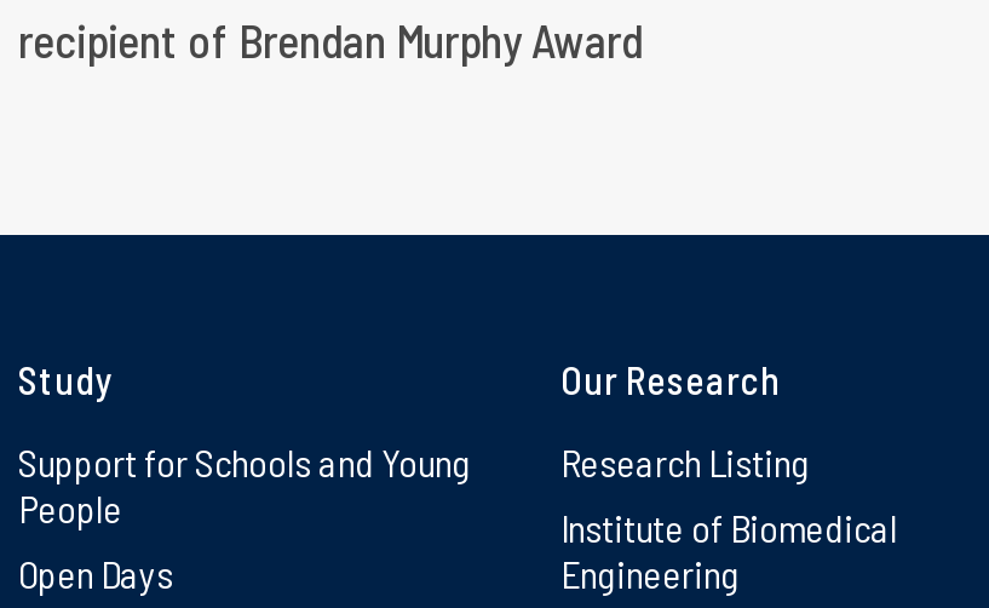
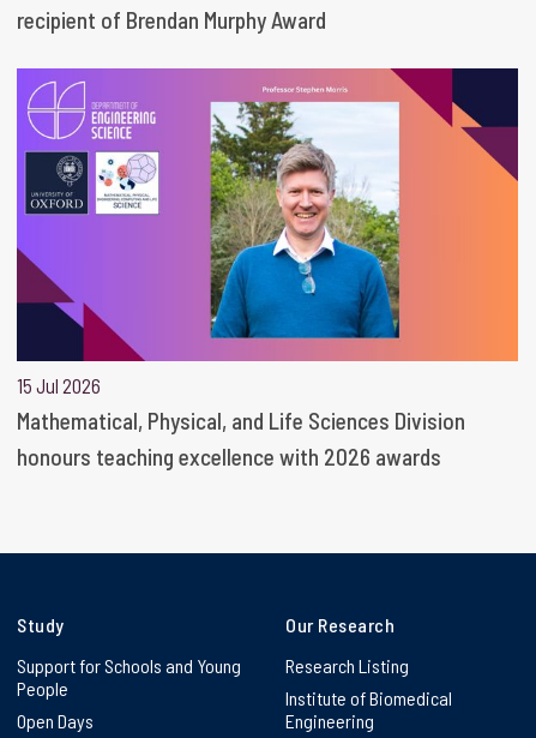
+ [image]
+ 15 Jul 2026
+ Mathematical, Physical, and Life Sciences Division
+ honours teaching excellence with 2026 awards
